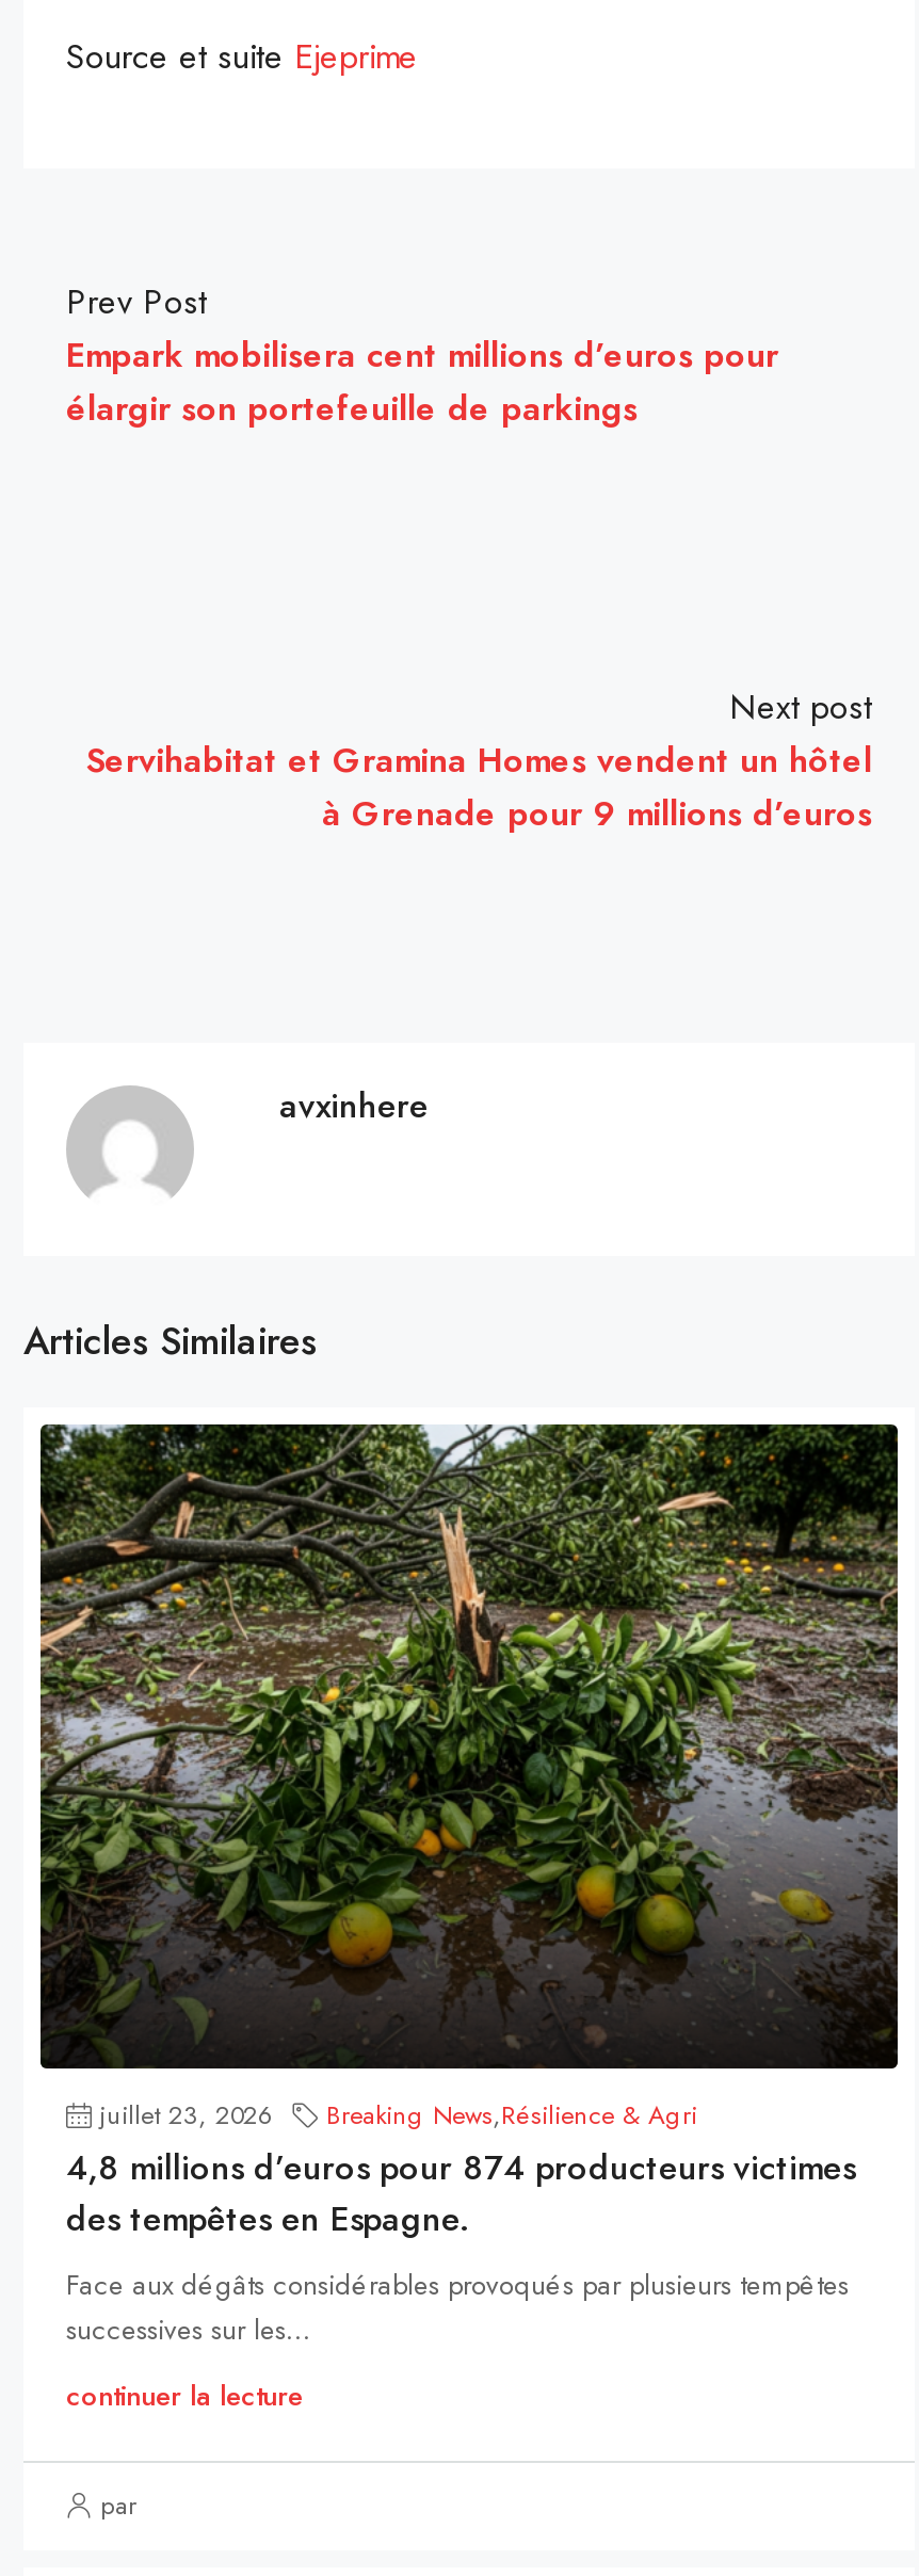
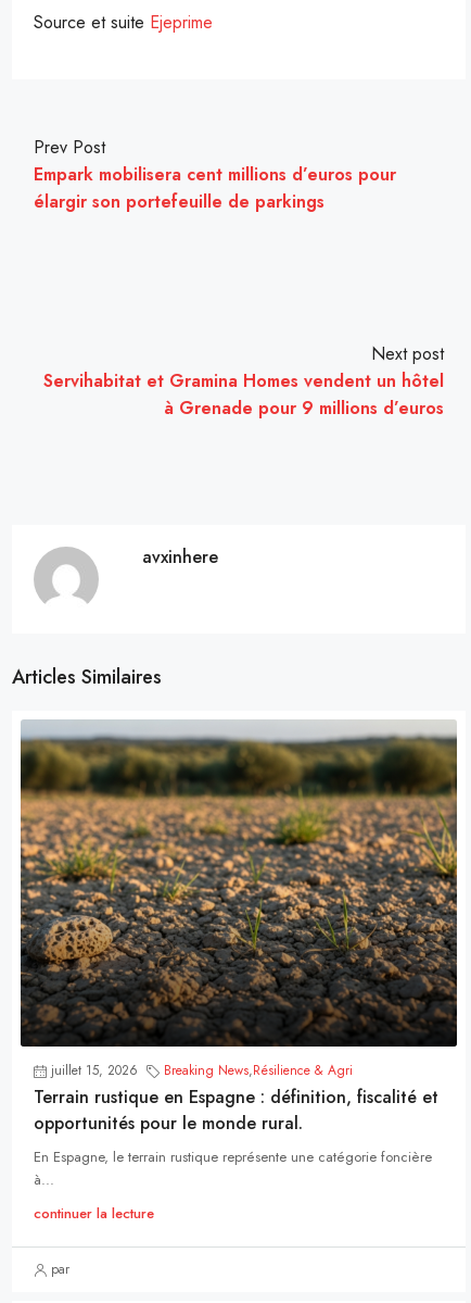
- [image]
- juillet 23, 2026 Breaking News,Résilience & Agri
+ [image]
+ juillet 15, 2026 Breaking News,Résilience & Agri

- 4,8 millions d’euros pour 874 producteurs victimes
- des tempêtes en Espagne.
- Face aux dégâts considérables provoqués par plusieurs tempêtes
- successives sur les...
+ Terrain rustique en Espagne : définition, fiscalité et
+ opportunités pour le monde rural.
+ En Espagne, le terrain rustique représente une catégorie foncière
+ à...
